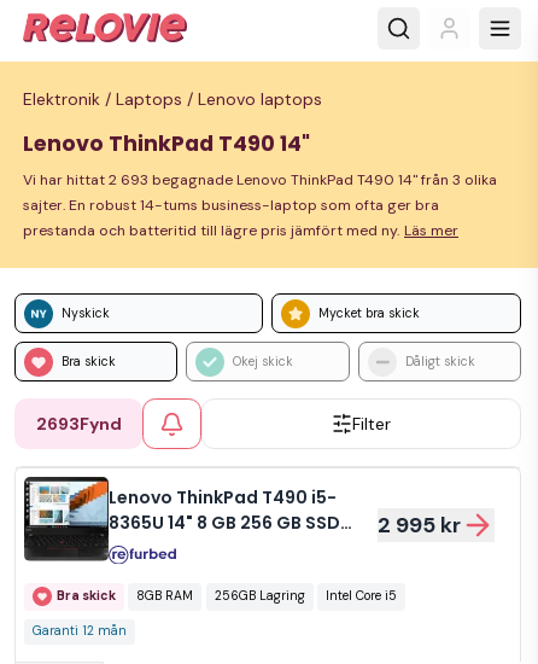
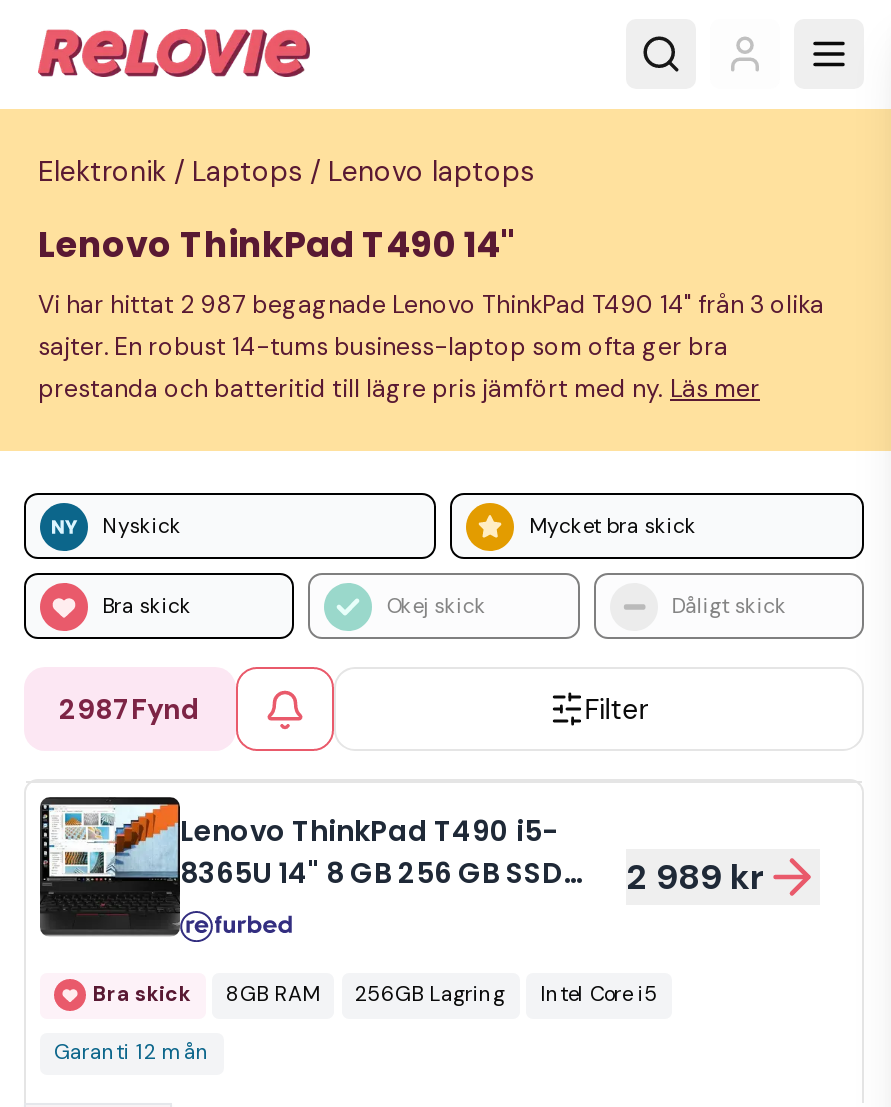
- Vi har hittat 2 693 begagnade Lenovo ThinkPad T490 14" från 3 olika
+ Vi har hittat 2 987 begagnade Lenovo ThinkPad T490 14" från 3 olika

- 2693Fynd
+ 2987Fynd

- 8365U 14" 8 GB 256 GB SSD 2 995 kr
+ 8365U 14" 8 GB 256 GB SSD 2 989 kr
